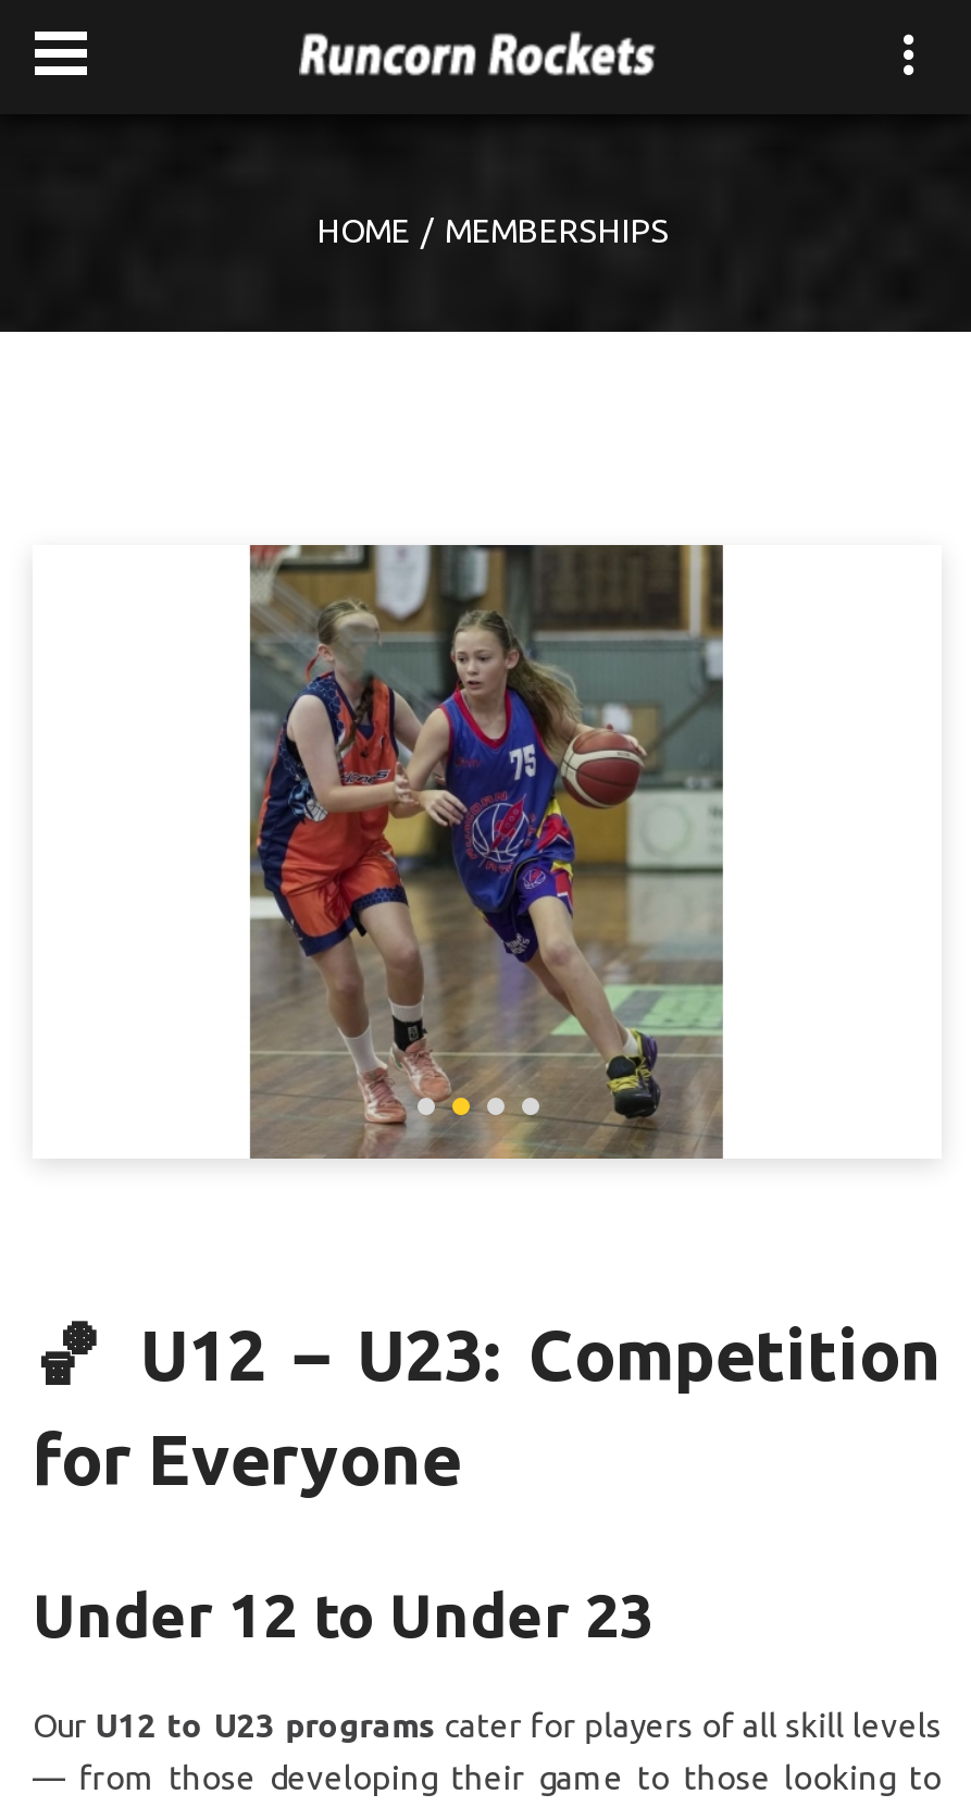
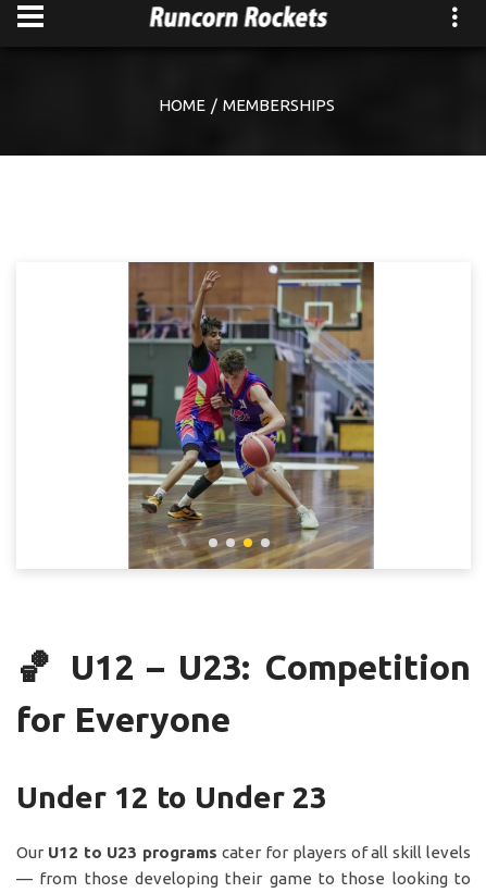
- [image]
+ [image]
